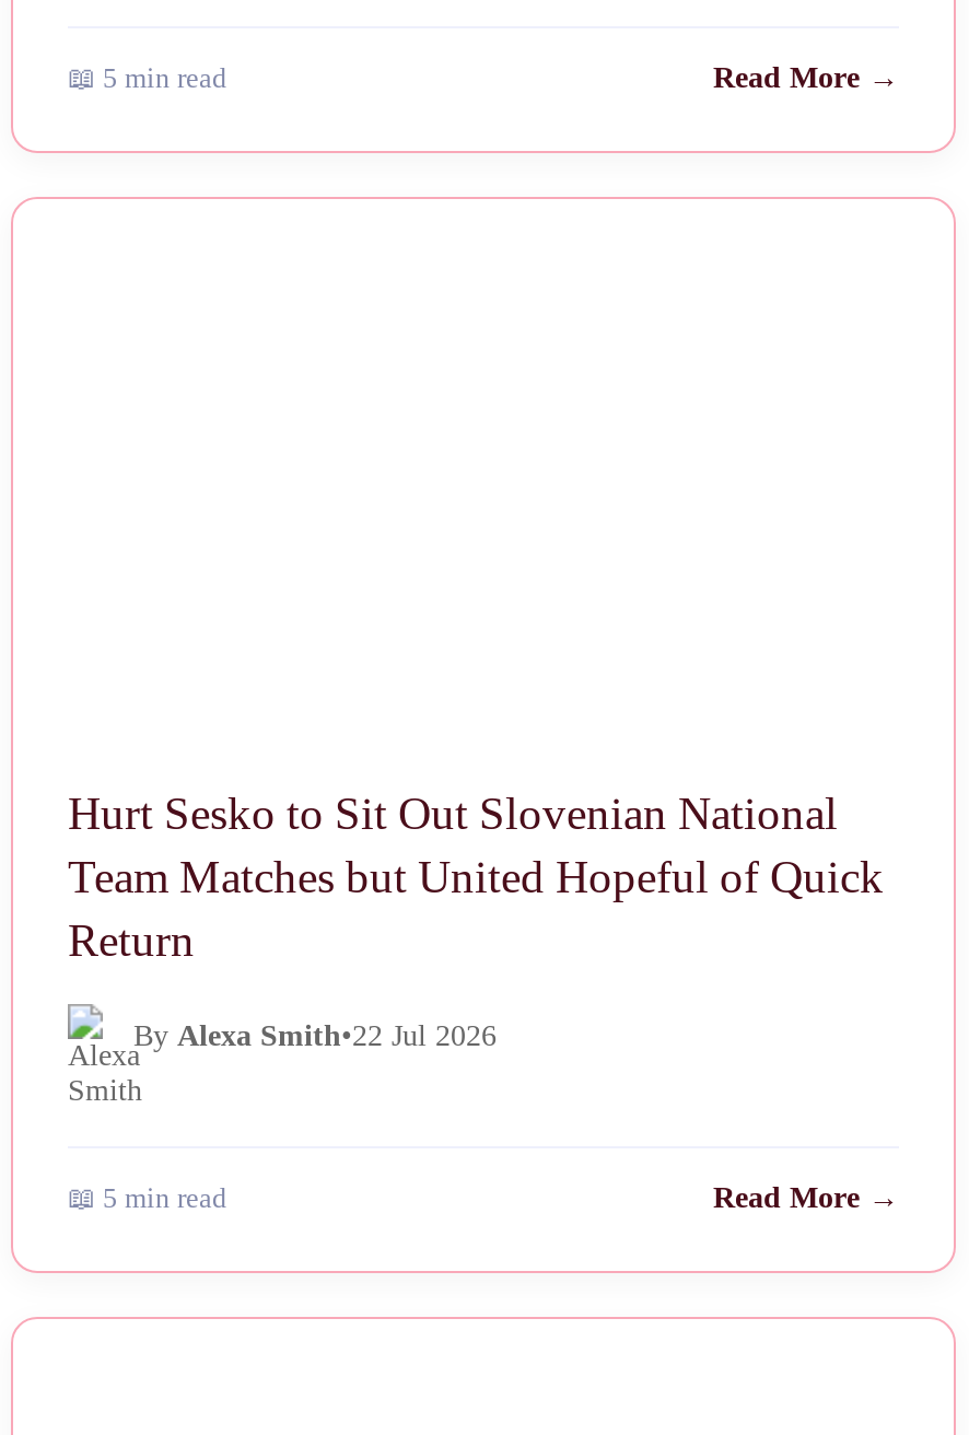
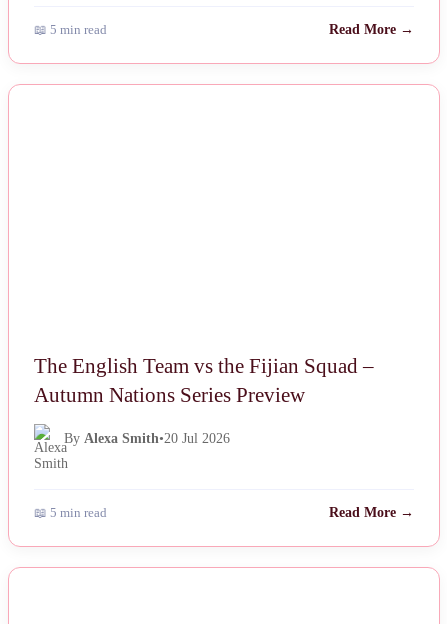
- Hurt Sesko to Sit Out Slovenian National
- Team Matches but United Hopeful of Quick
- Return
+ The English Team vs the Fijian Squad –
+ Autumn Nations Series Preview

- By Alexa Smith•22 Jul 2026
+ By Alexa Smith•20 Jul 2026
